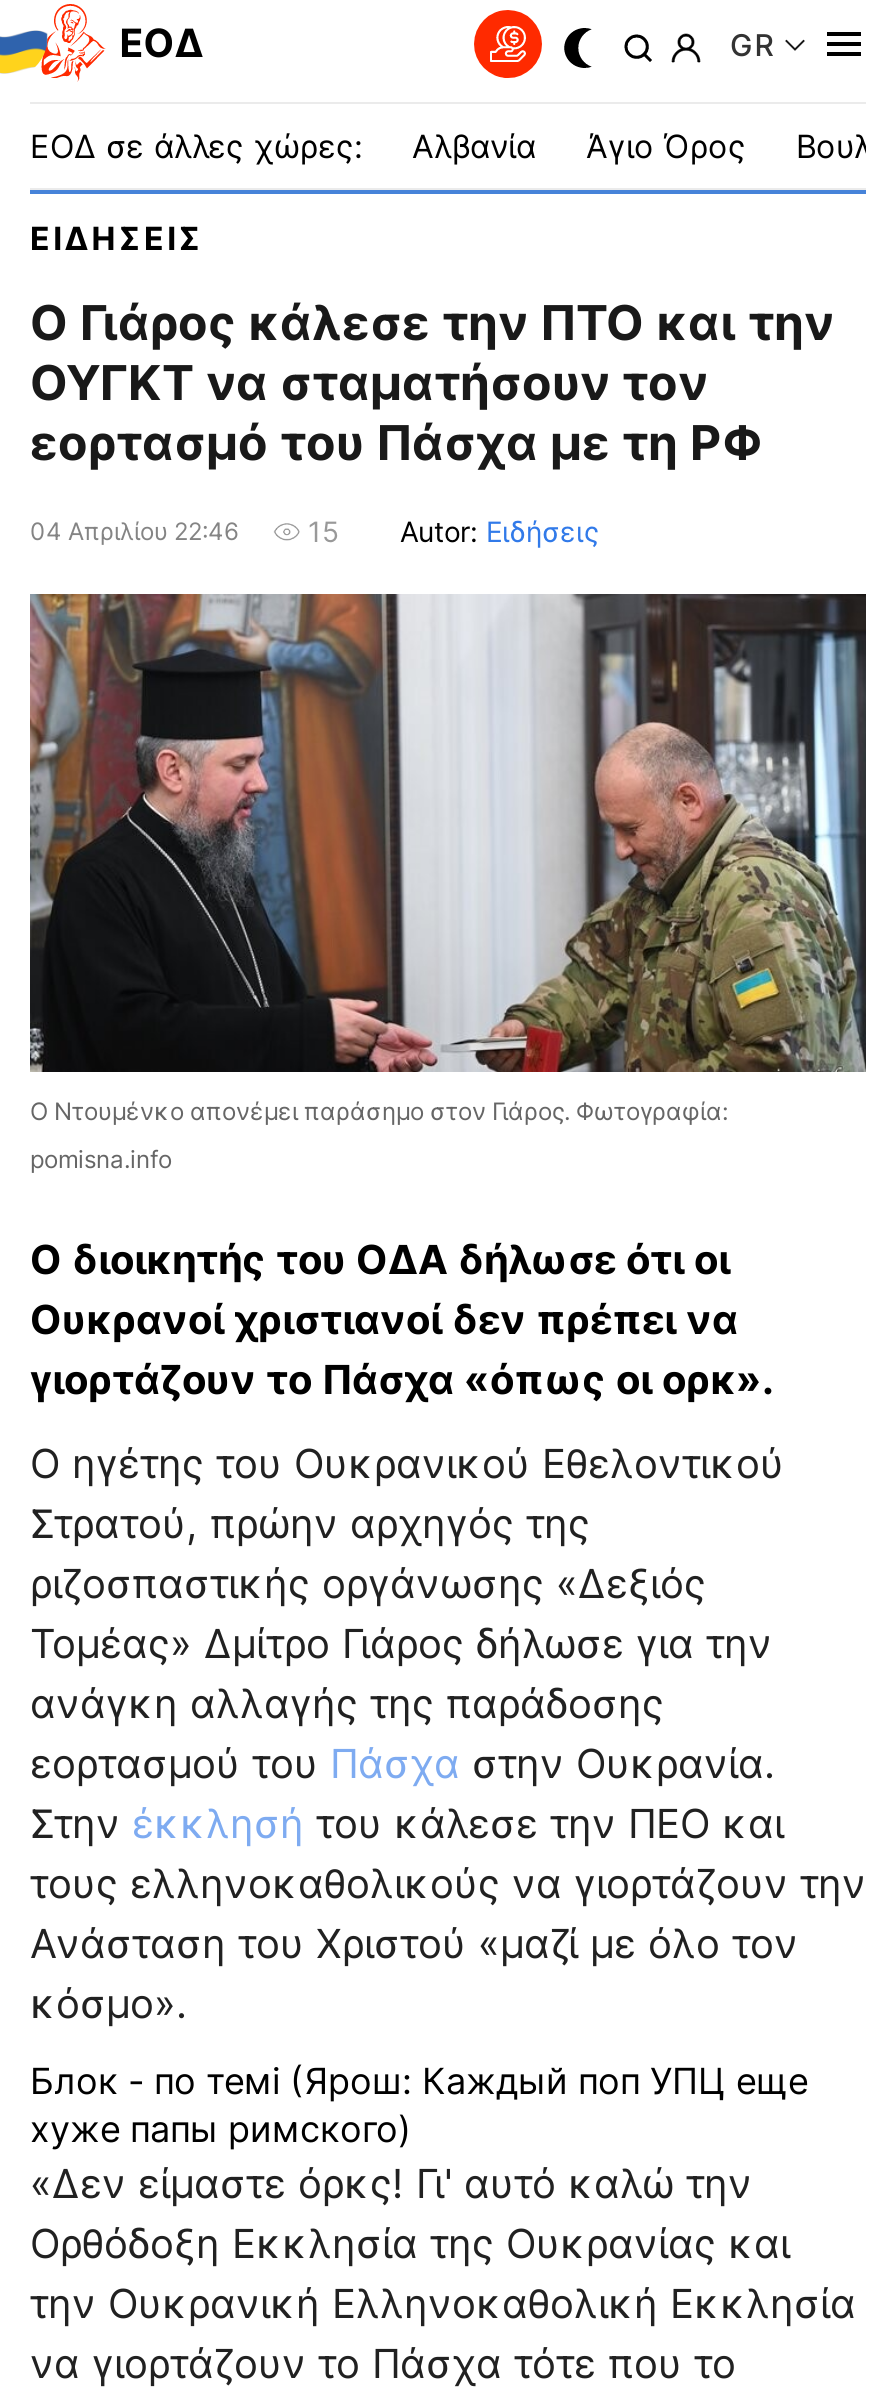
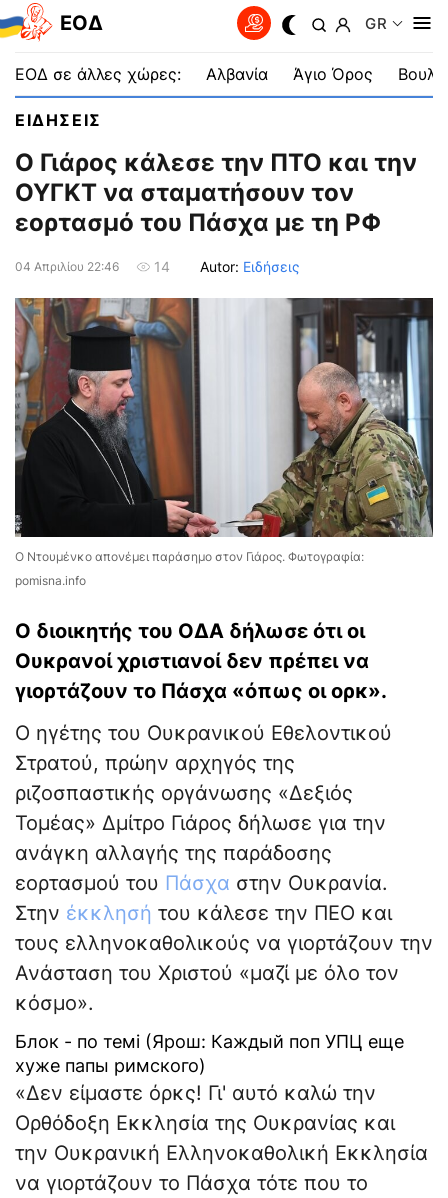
- 15 Autor: Ειδήσεις
+ 14 Autor: Ειδήσεις
